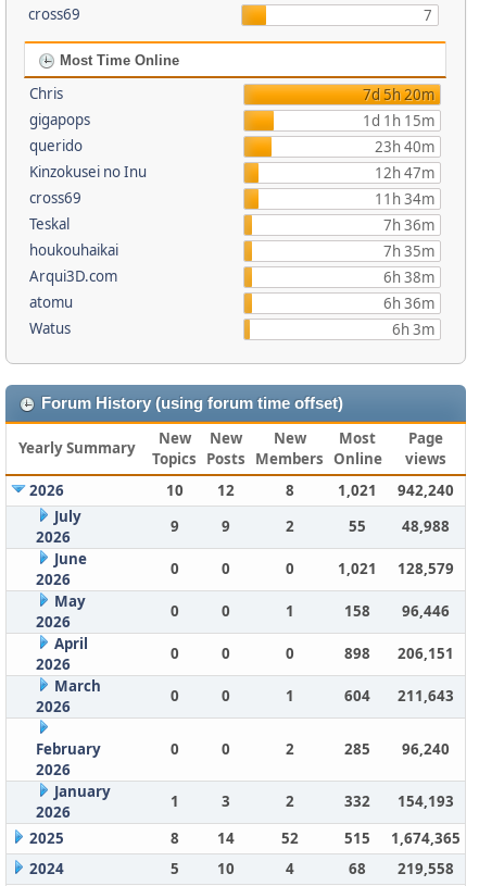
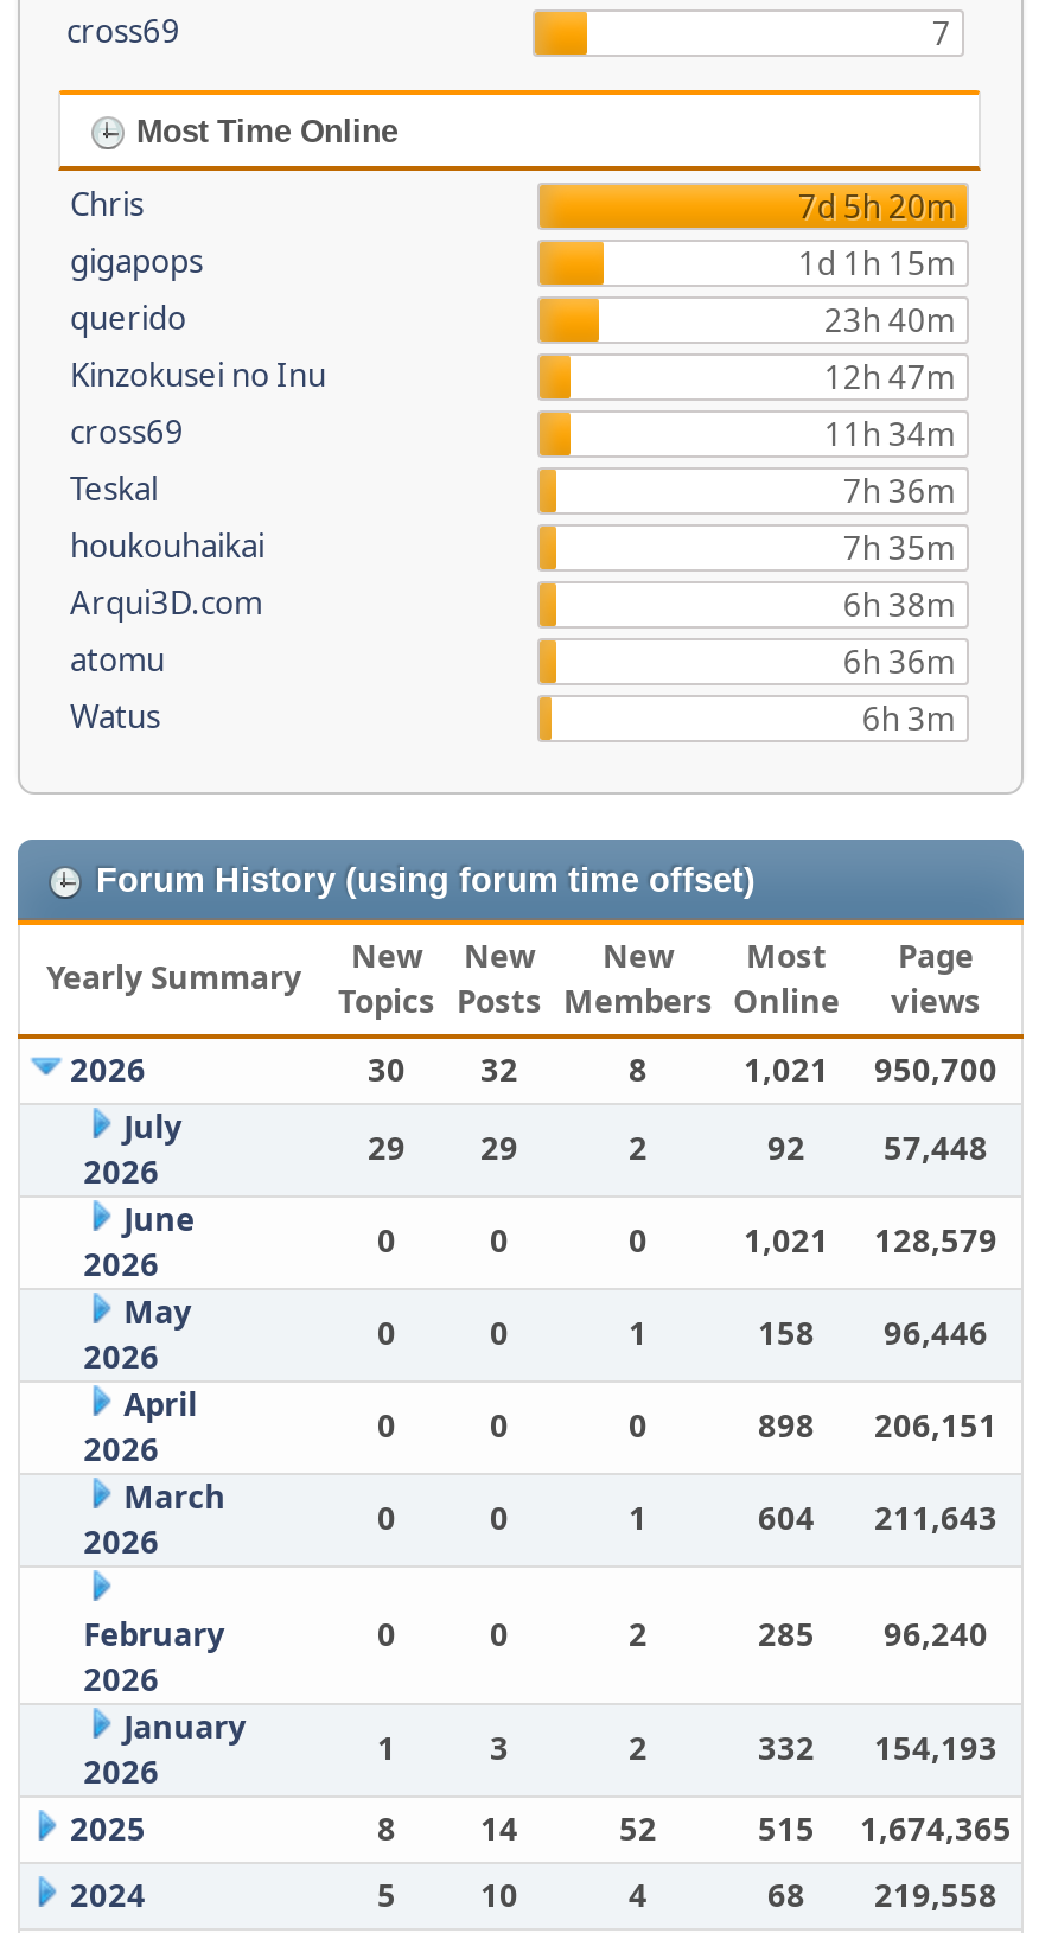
- 10
+ 30

- 12
+ 32

- 1,021 942,240
+ 1,021 950,700

- 9
+ 29

- 9
+ 29

- 55
+ 92

- 48,988
+ 57,448
